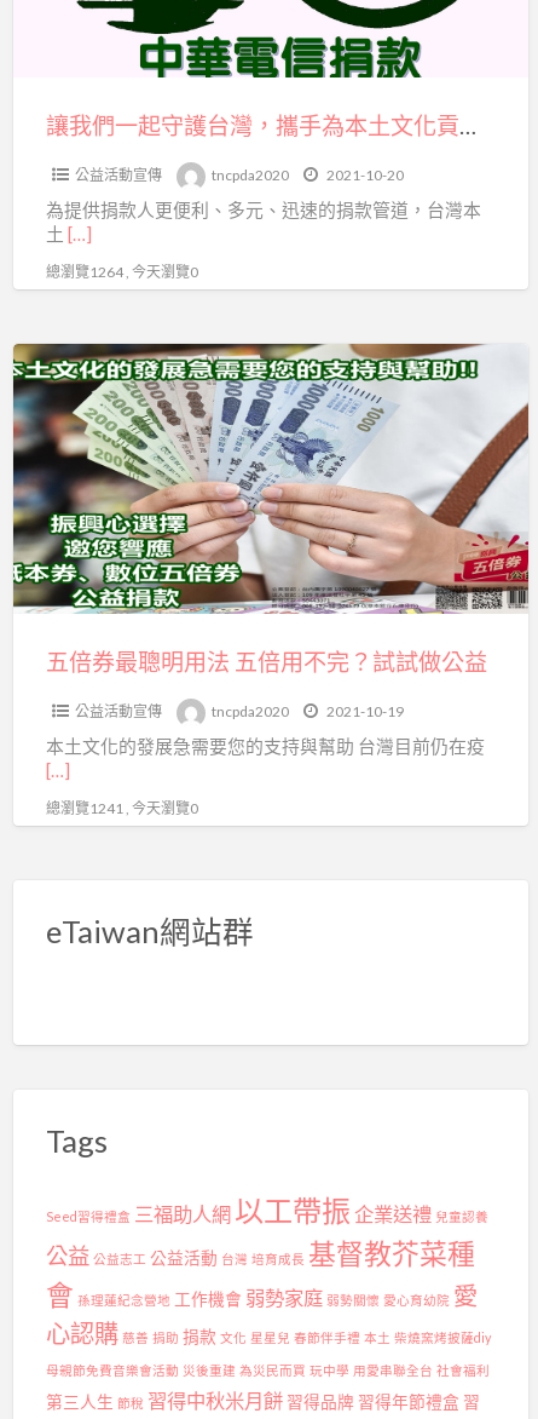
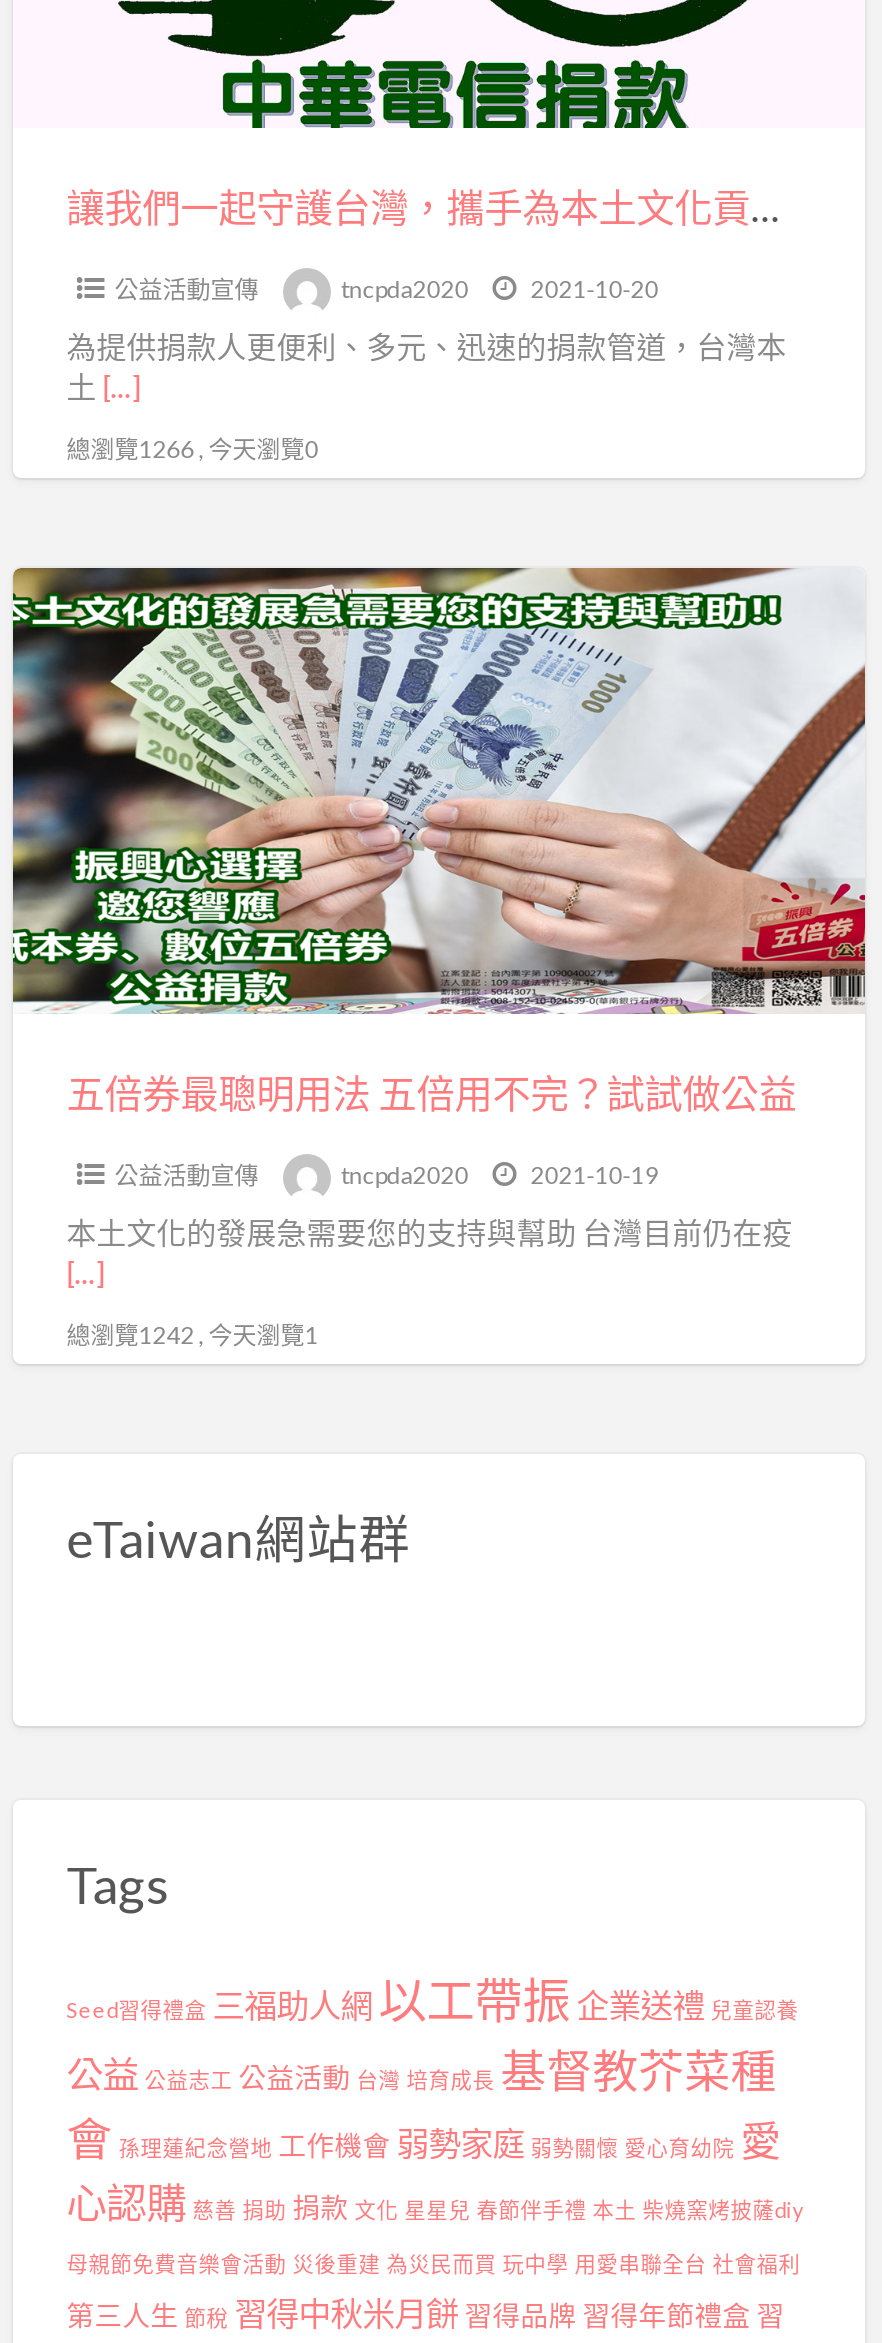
- 總瀏覽1264 , 今天瀏覽0
+ 總瀏覽1266 , 今天瀏覽0

- 總瀏覽1241 , 今天瀏覽0
+ 總瀏覽1242 , 今天瀏覽1
